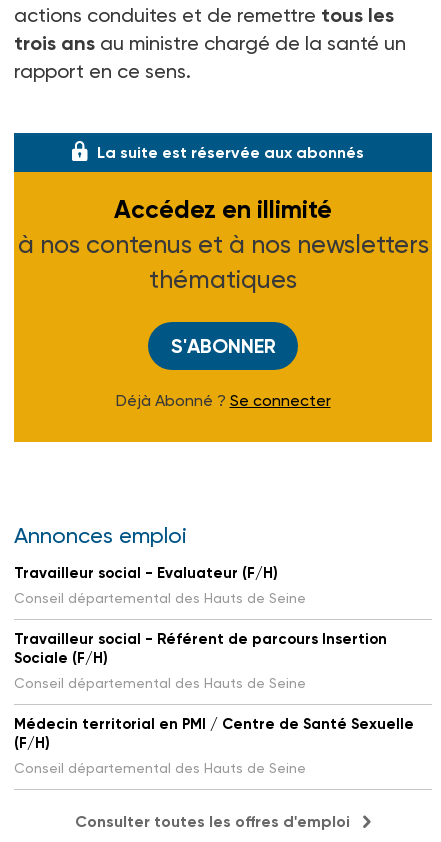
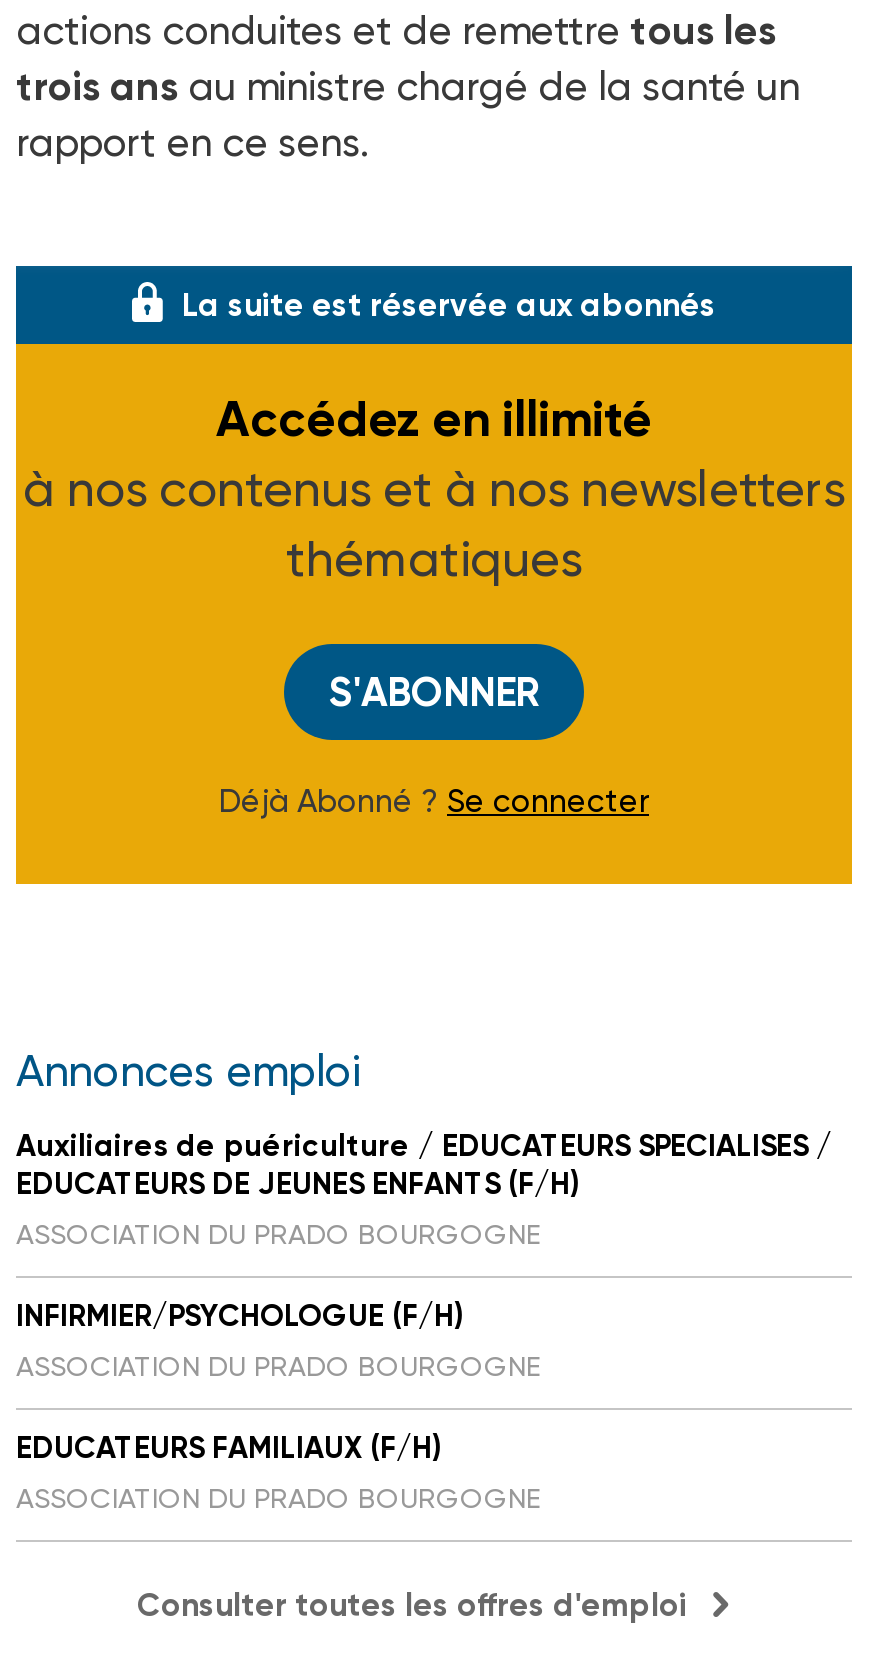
- Travailleur social - Evaluateur (F/H)
- Conseil départemental des Hauts de Seine
+ Auxiliaires de puériculture / EDUCATEURS SPECIALISES /
+ EDUCATEURS DE JEUNES ENFANTS (F/H)
+ ASSOCIATION DU PRADO BOURGOGNE

- Travailleur social - Référent de parcours Insertion
- Sociale (F/H)
- Conseil départemental des Hauts de Seine
+ INFIRMIER/PSYCHOLOGUE (F/H)
+ ASSOCIATION DU PRADO BOURGOGNE

- Médecin territorial en PMI / Centre de Santé Sexuelle
- (F/H)
- Conseil départemental des Hauts de Seine
+ EDUCATEURS FAMILIAUX (F/H)
+ ASSOCIATION DU PRADO BOURGOGNE
